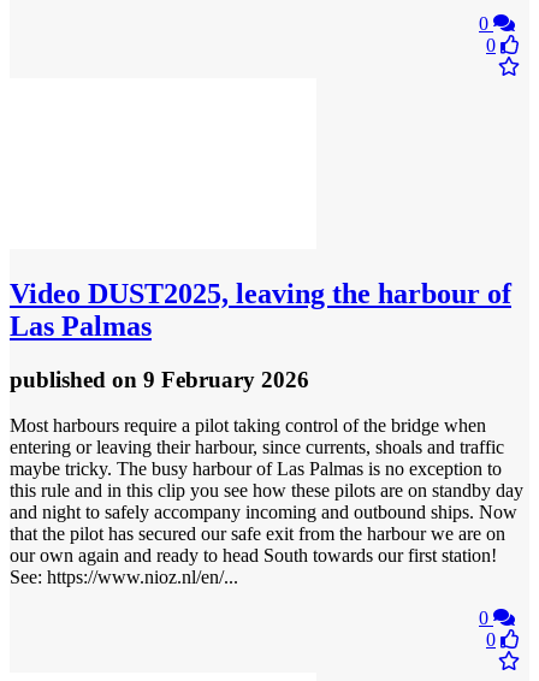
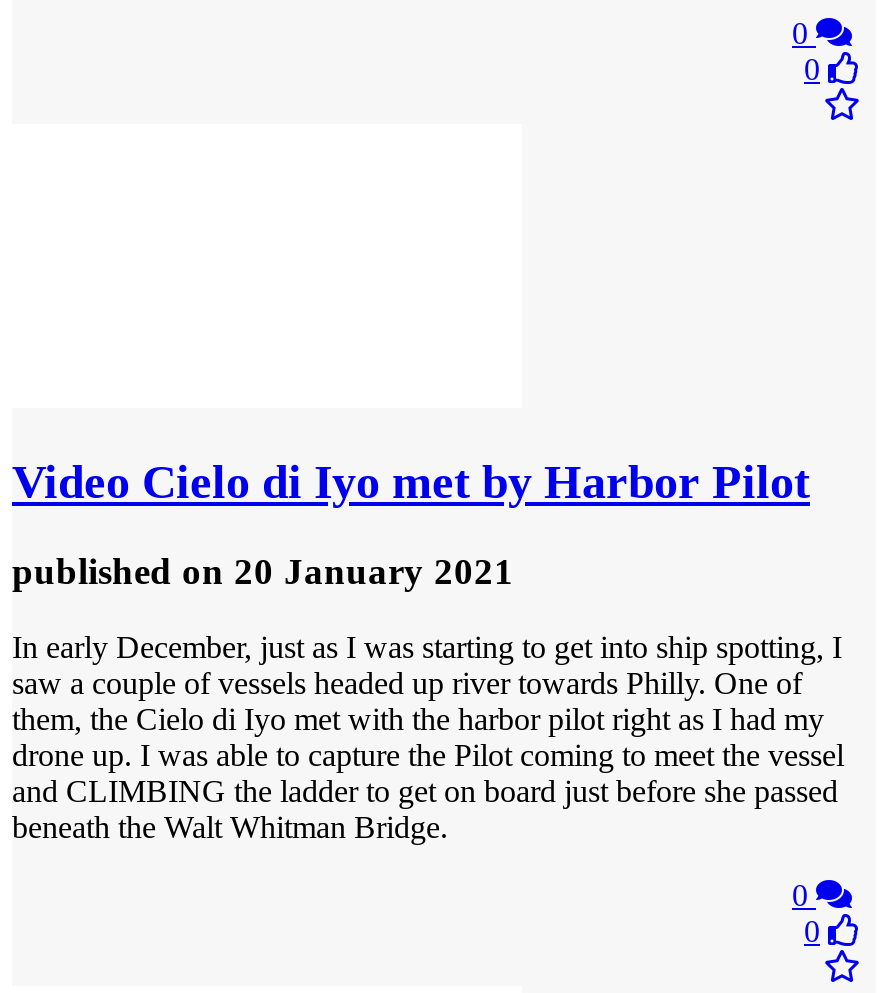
- Video DUST2025, leaving the harbour of
- Las Palmas
+ Video Cielo di Iyo met by Harbor Pilot

- published on 9 February 2026
+ published on 20 January 2021

- Most harbours require a pilot taking control of the bridge when
- entering or leaving their harbour, since currents, shoals and traffic
- maybe tricky. The busy harbour of Las Palmas is no exception to
- this rule and in this clip you see how these pilots are on standby day
- and night to safely accompany incoming and outbound ships. Now
- that the pilot has secured our safe exit from the harbour we are on
- our own again and ready to head South towards our first station!
- See: https://www.nioz.nl/en/...
+ In early December, just as I was starting to get into ship spotting, I
+ saw a couple of vessels headed up river towards Philly. One of
+ them, the Cielo di Iyo met with the harbor pilot right as I had my
+ drone up. I was able to capture the Pilot coming to meet the vessel
+ and CLIMBING the ladder to get on board just before she passed
+ beneath the Walt Whitman Bridge.
